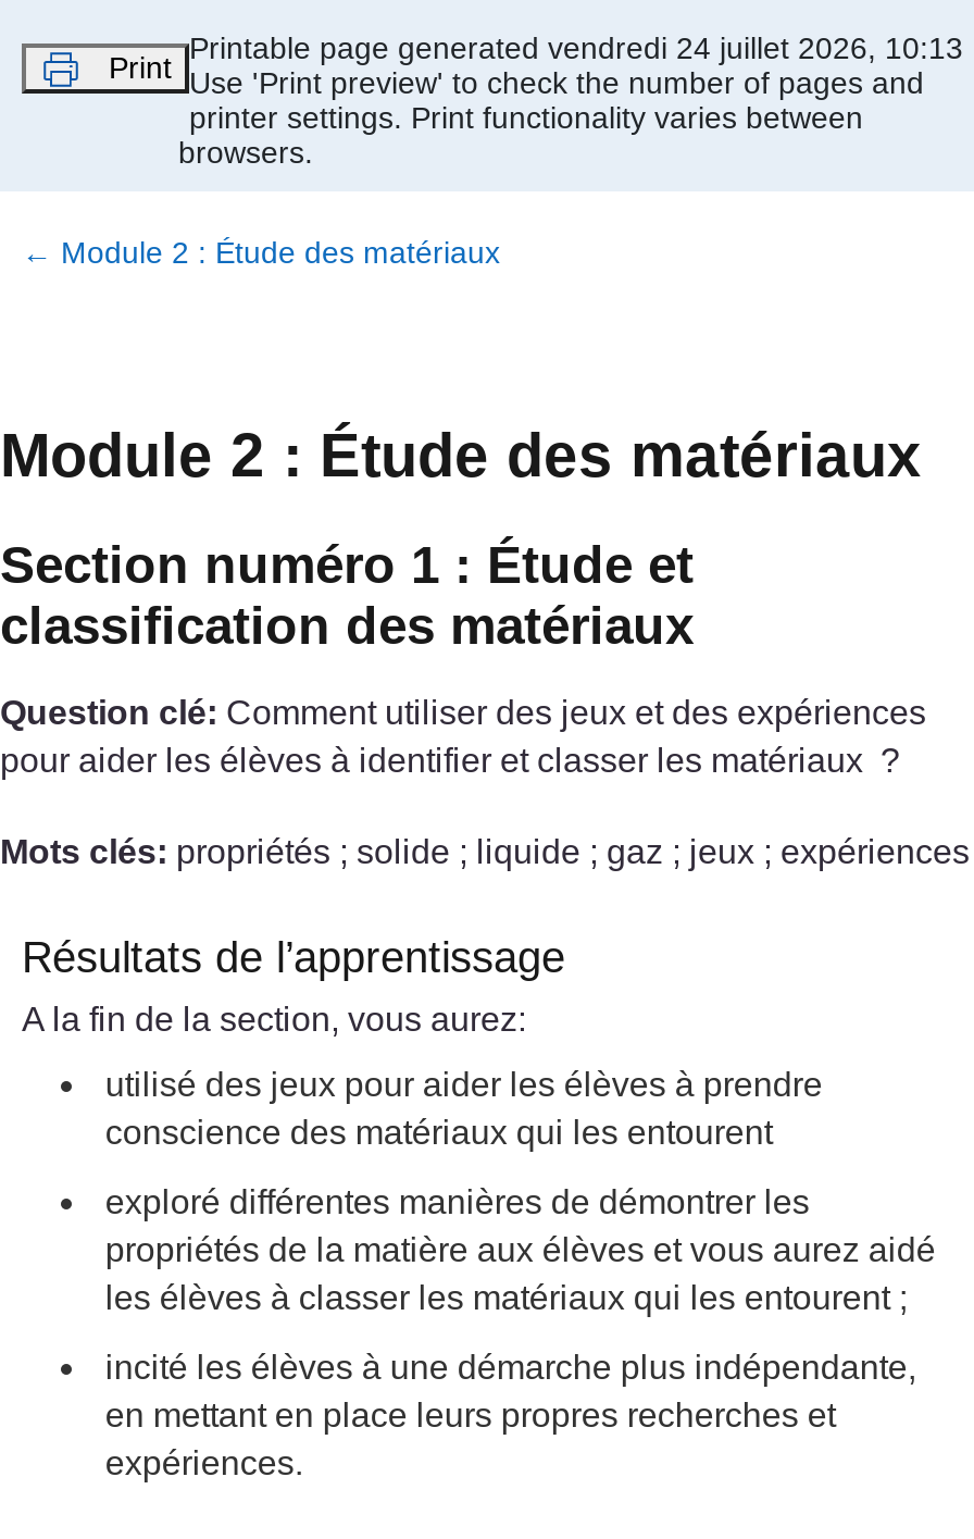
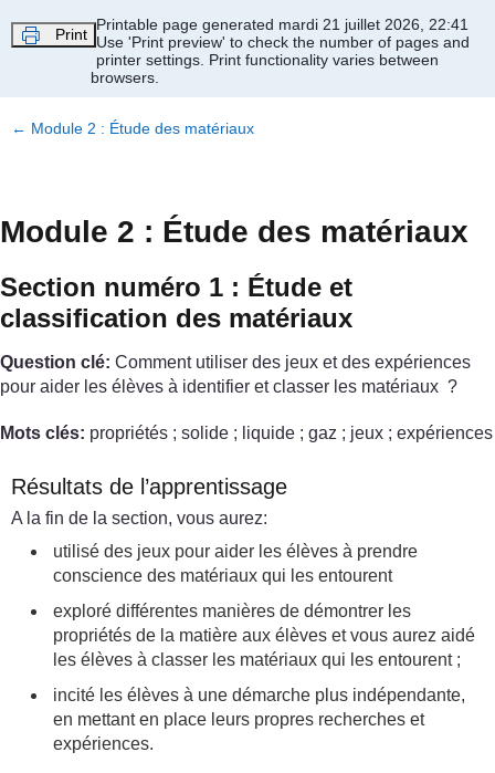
- Printable page generated vendredi 24 juillet 2026, 10:13
+ Printable page generated mardi 21 juillet 2026, 22:41
